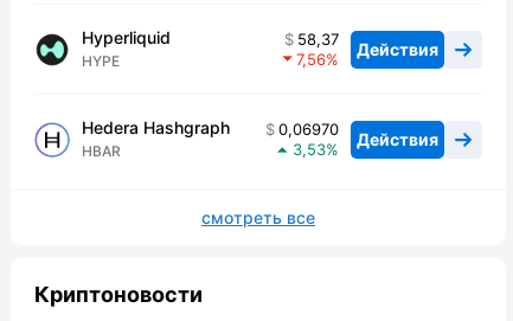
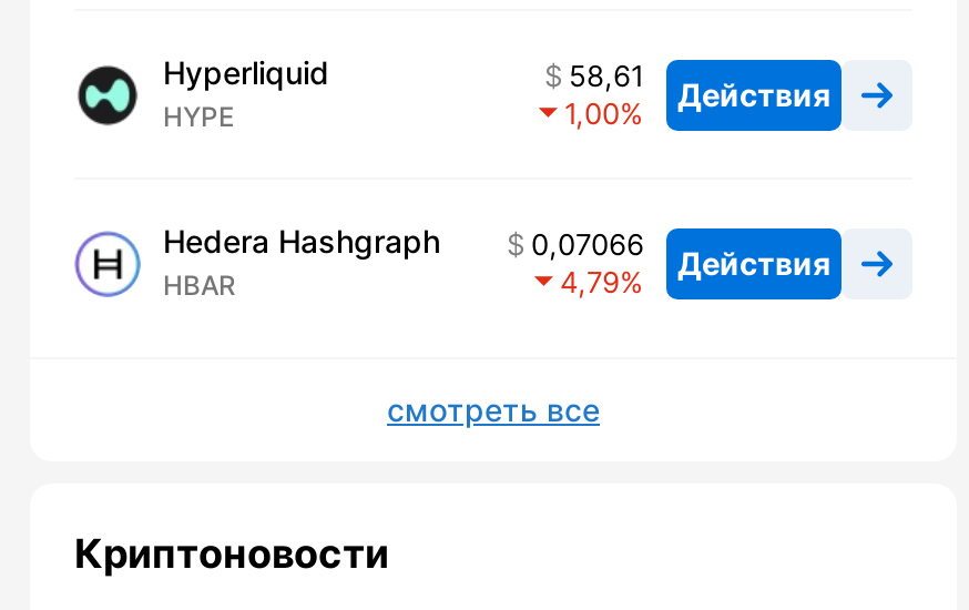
- 58,37 Действия
+ 58,61 Действия

- 7,56
+ 1,00

- 0,06970 Действия
+ 0,07066 Действия

- 3,53
+ 4,79
